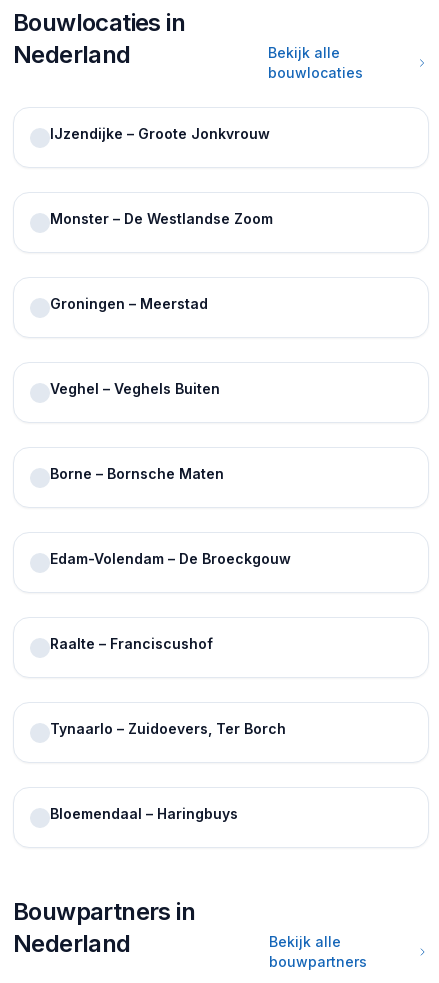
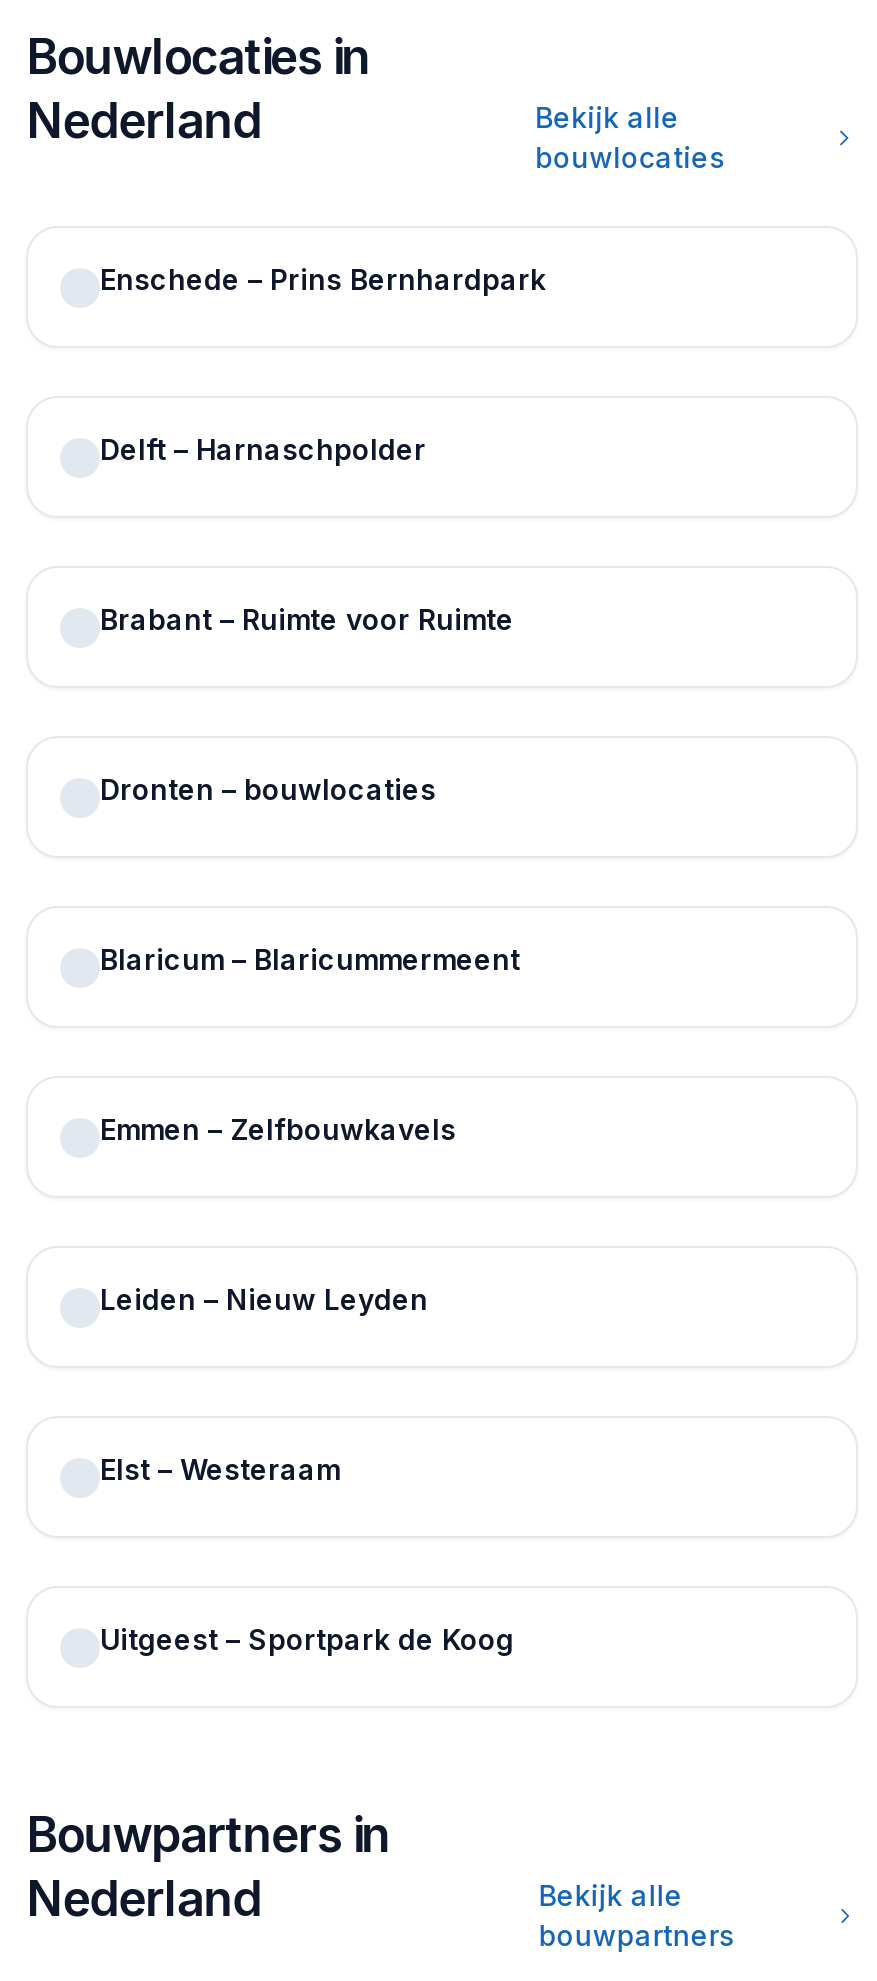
- IJzendijke – Groote Jonkvrouw
+ Enschede – Prins Bernhardpark

- Monster – De Westlandse Zoom
+ Delft – Harnaschpolder

- Groningen – Meerstad
+ Brabant – Ruimte voor Ruimte

- Veghel – Veghels Buiten
+ Dronten – bouwlocaties

- Borne – Bornsche Maten
+ Blaricum – Blaricummermeent

- Edam-Volendam – De Broeckgouw
+ Emmen – Zelfbouwkavels

- Raalte – Franciscushof
+ Leiden – Nieuw Leyden

- Tynaarlo – Zuidoevers, Ter Borch
+ Elst – Westeraam

- Bloemendaal – Haringbuys
+ Uitgeest – Sportpark de Koog
